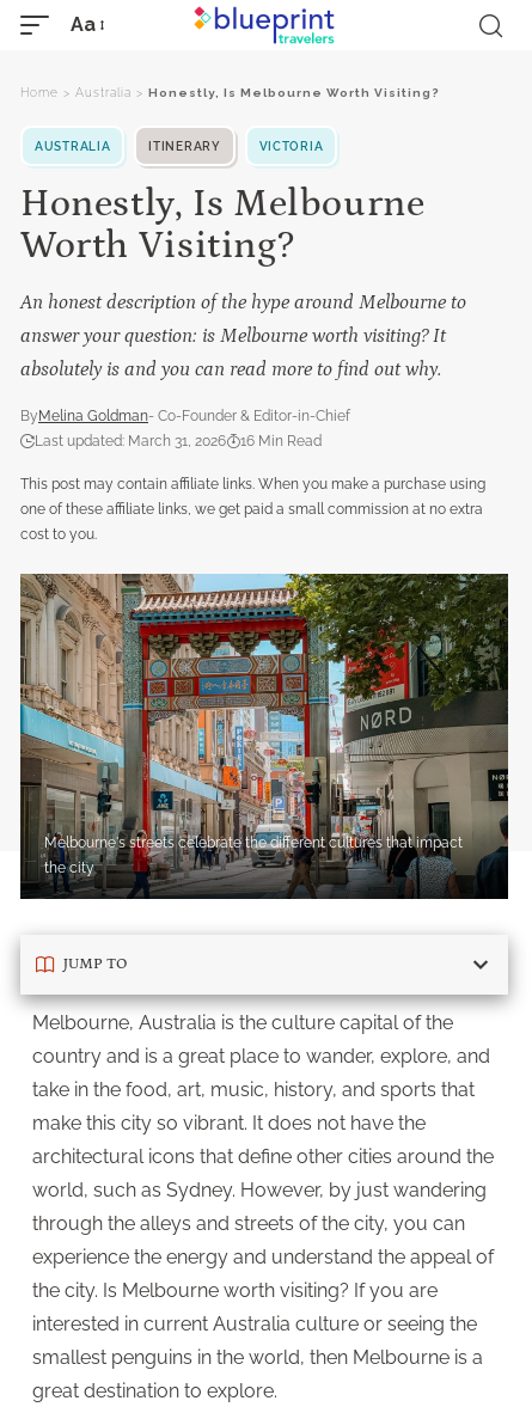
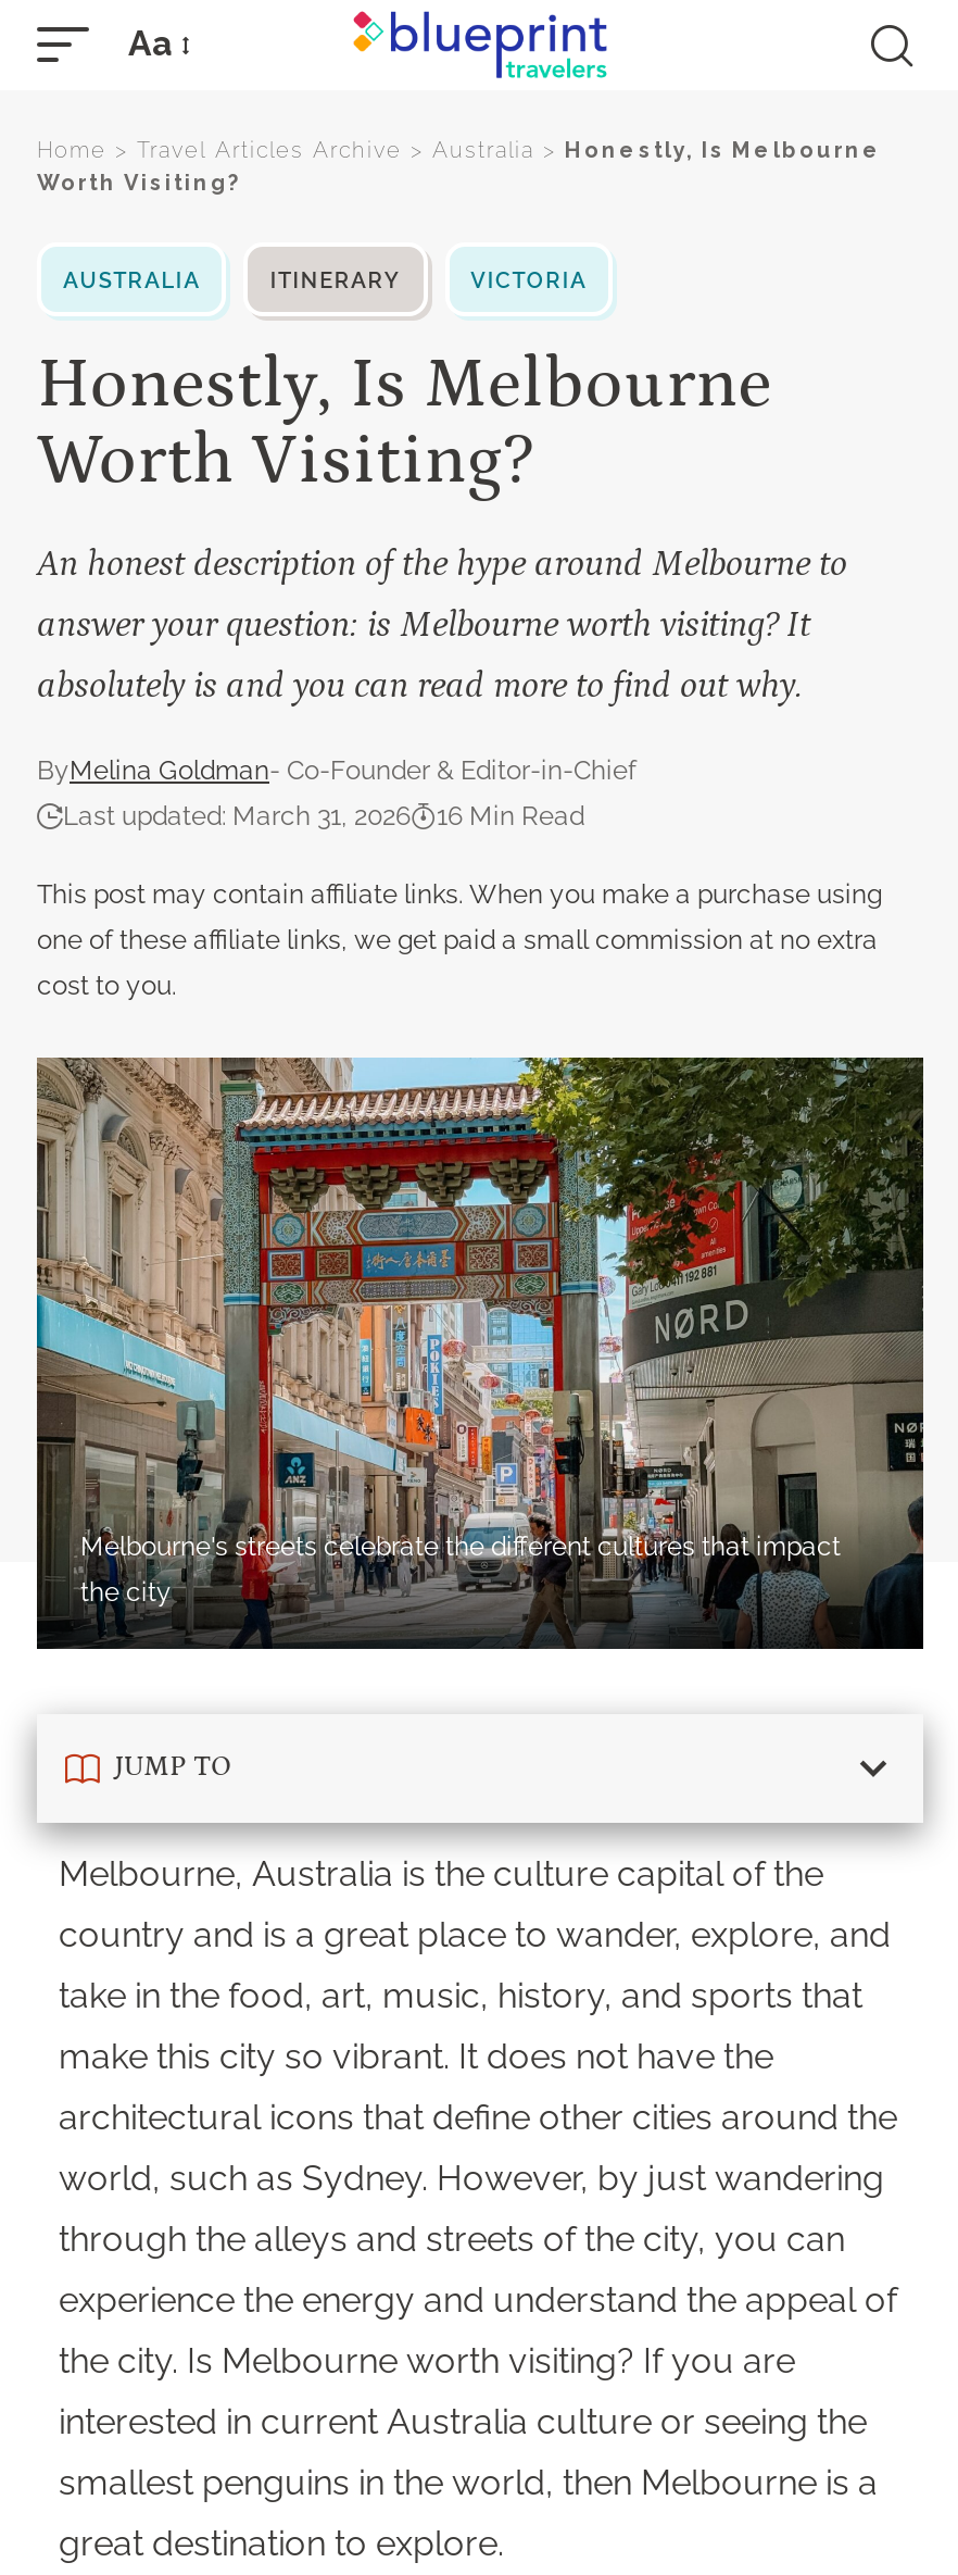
- Home > Australia > Honestly, Is Melbourne Worth Visiting?
+ Home > Travel Articles Archive > Australia > Honestly, Is Melbourne
+ Worth Visiting?
